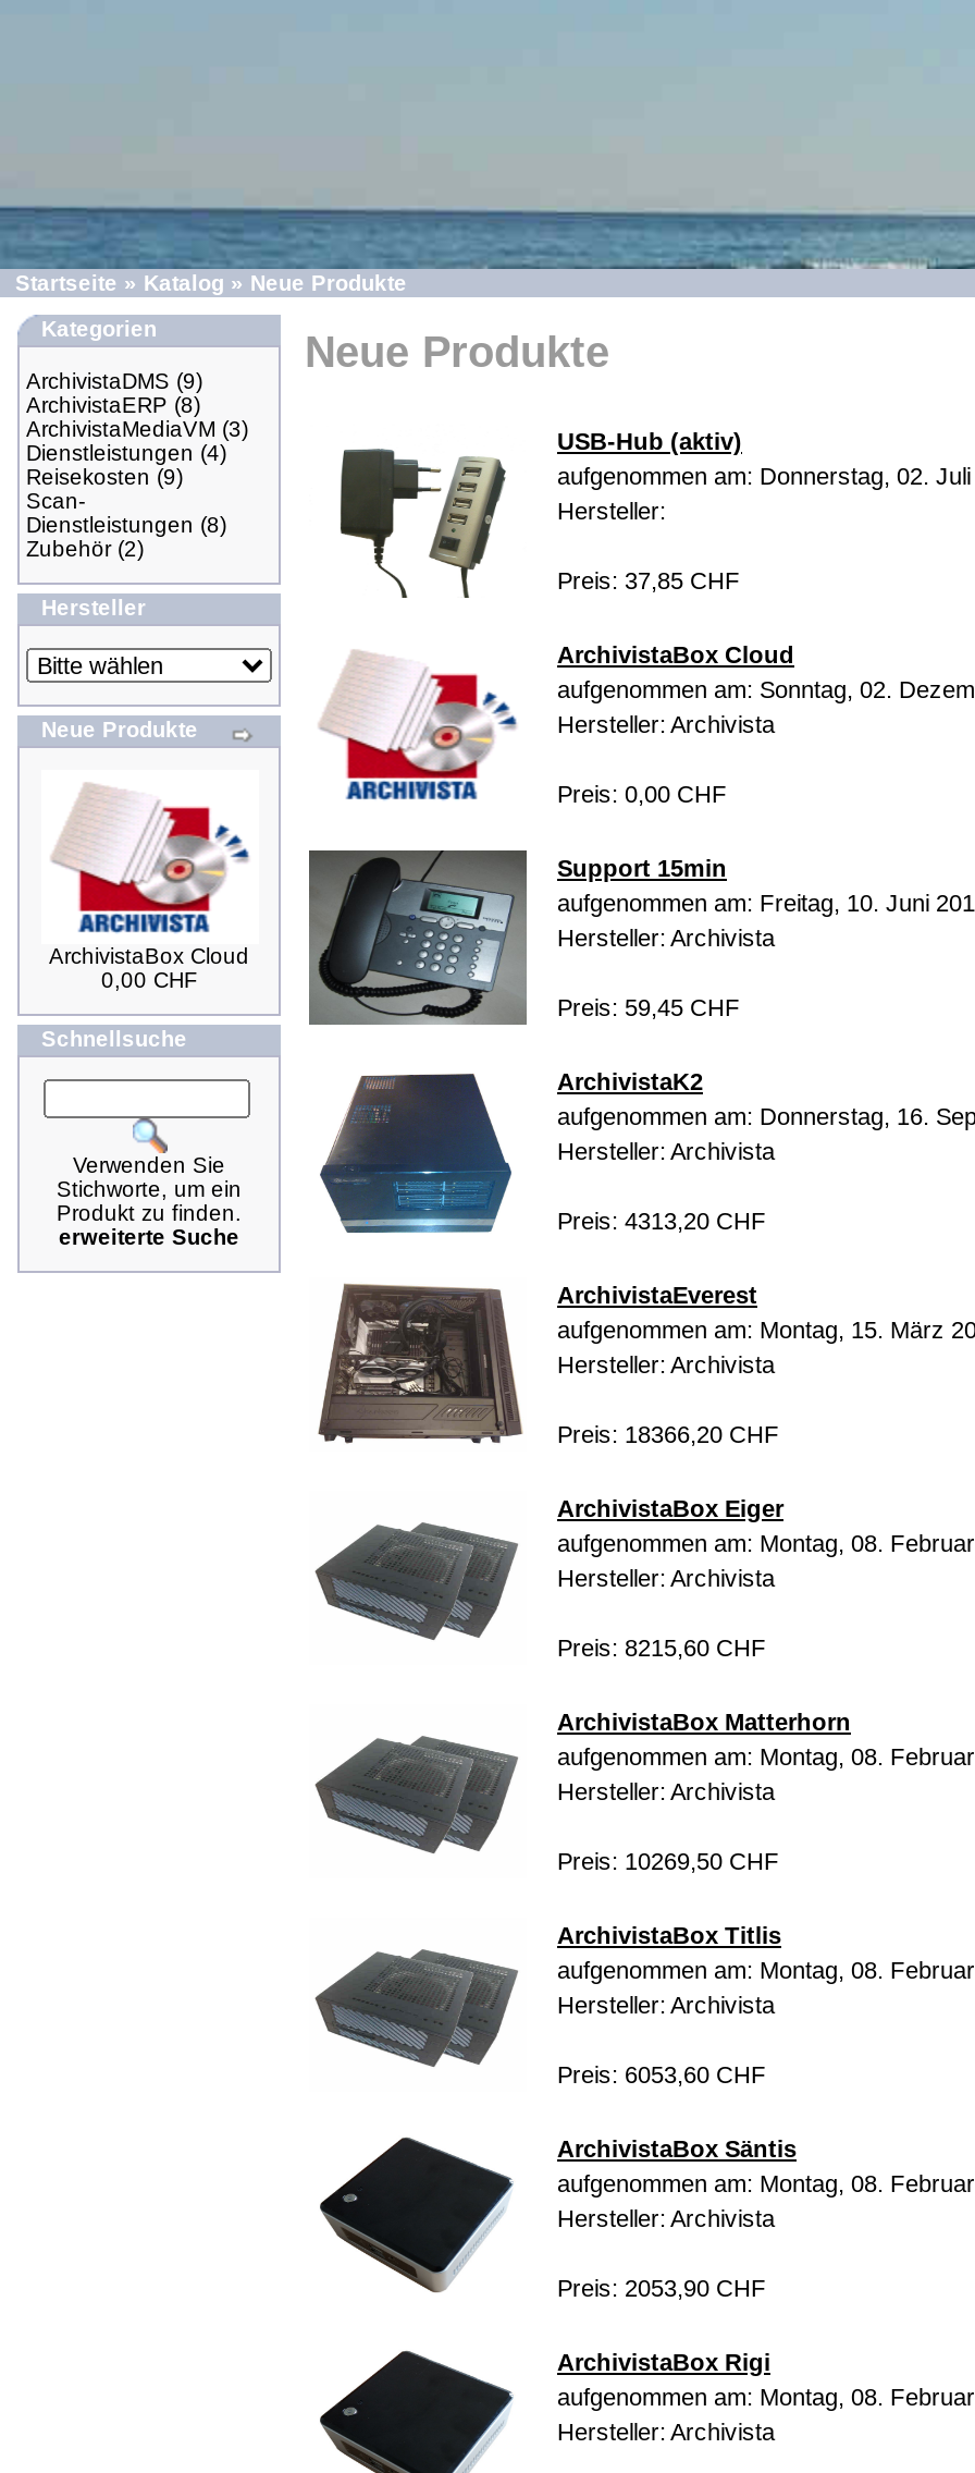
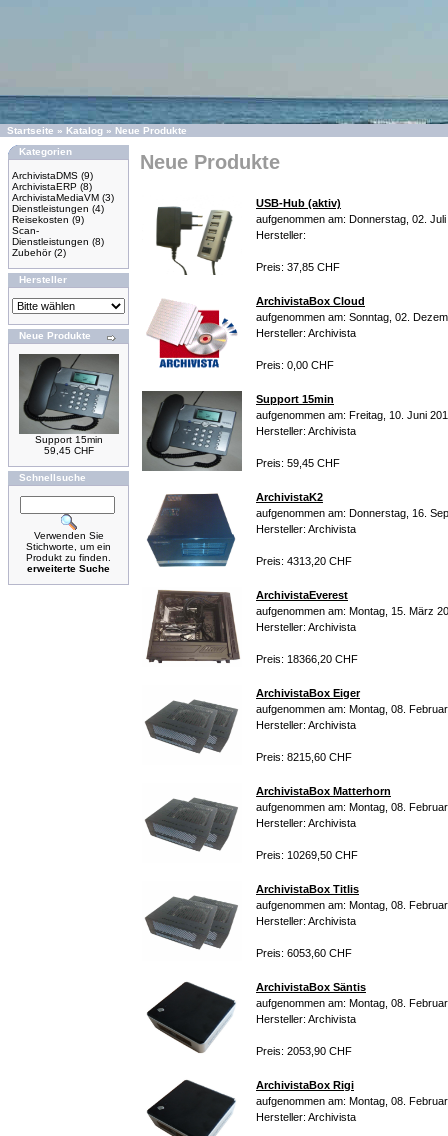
- [image]
- ArchivistaBox Cloud
- 0,00 CHF
+ [image]
+ Support 15min
+ 59,45 CHF
